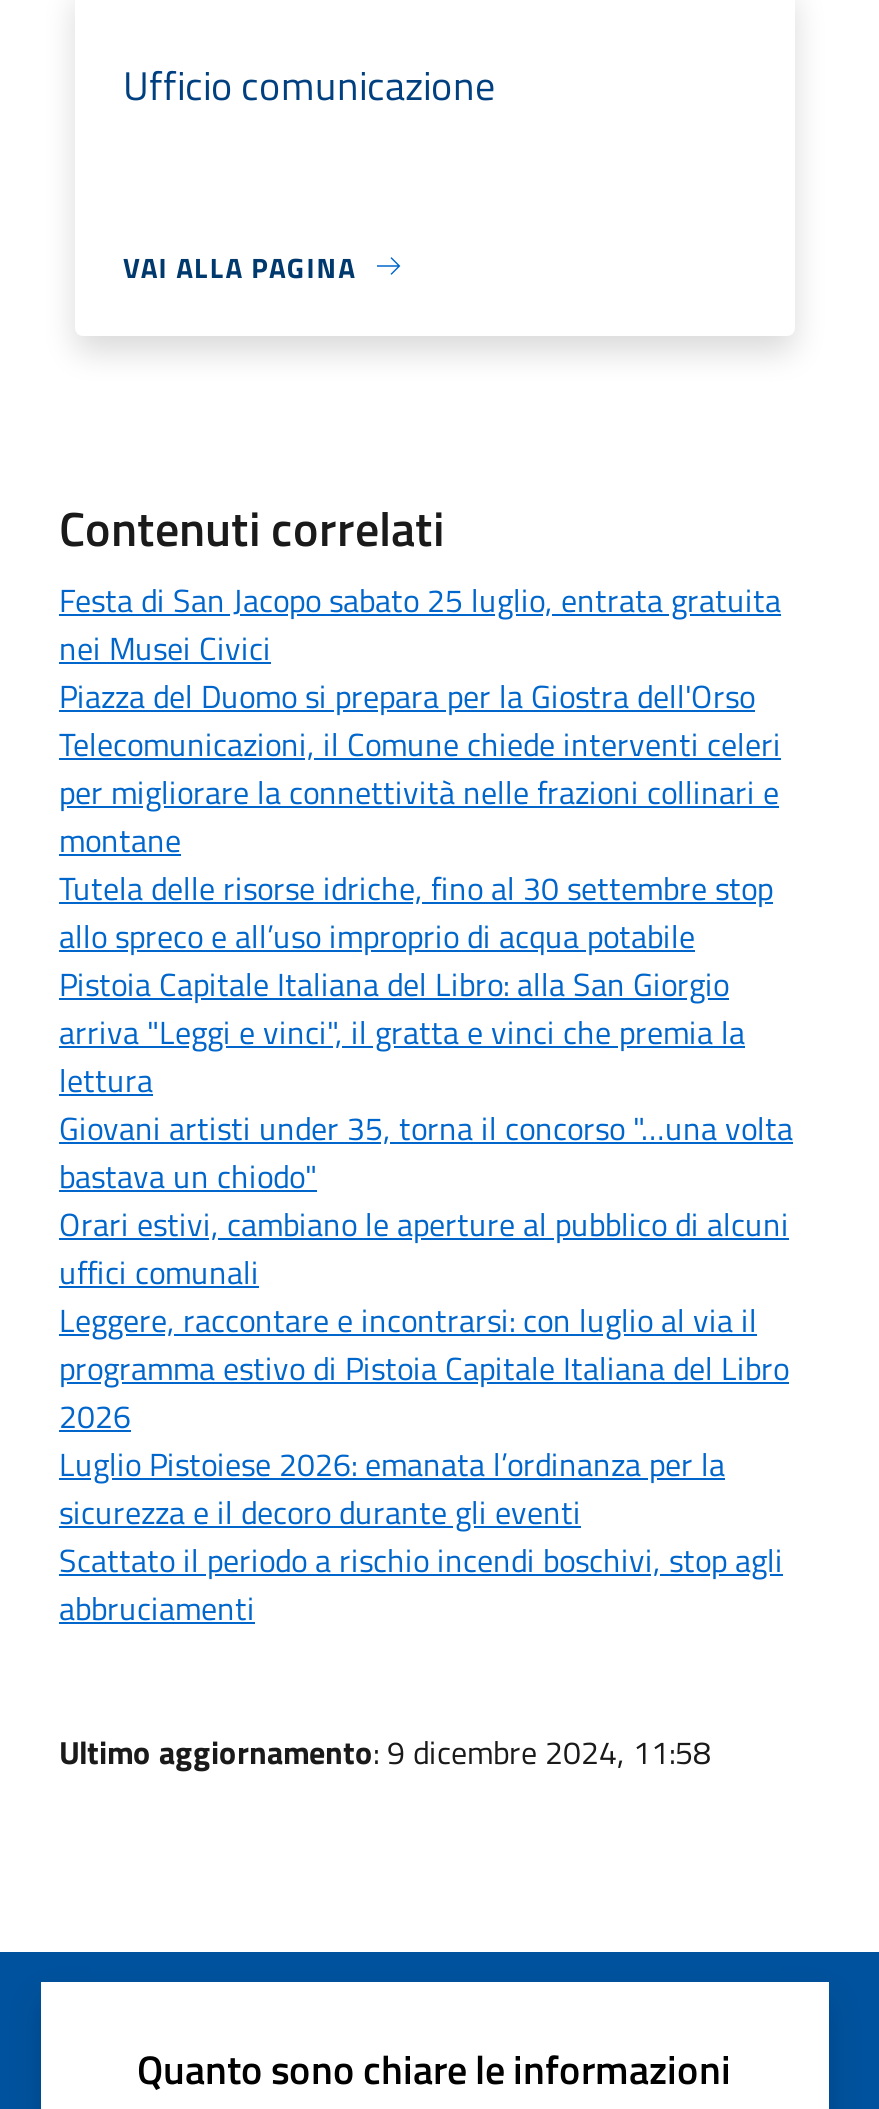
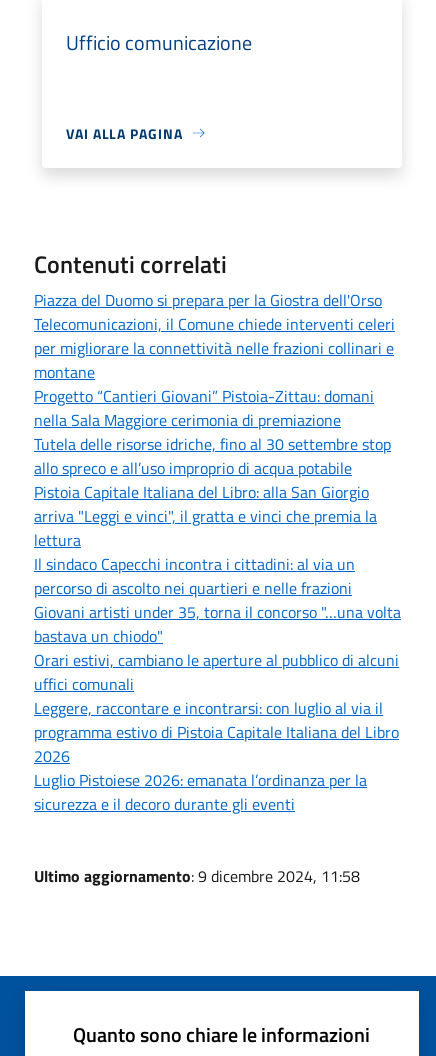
- Festa di San Jacopo sabato 25 luglio, entrata gratuita
- nei Musei Civici

moved up: Piazza del Duomo si prepara per la Giostra dell'Orso | Telecomunicazioni, il Comune chiede interventi celeri | per migliorare la connettività nelle frazioni collinari e | montane

+ Progetto “Cantieri Giovani” Pistoia-Zittau: domani
+ nella Sala Maggiore cerimonia di premiazione

+ Il sindaco Capecchi incontra i cittadini: al via un
+ percorso di ascolto nei quartieri e nelle frazioni

moved down: Giovani artisti under 35, torna il concorso "…una volta | bastava un chiodo" | Orari estivi, cambiano le aperture al pubblico di alcuni | ... | Luglio Pistoiese 2026: emanata l’ordinanza per la | sicurezza e il decoro durante gli eventi

- Scattato il periodo a rischio incendi boschivi, stop agli
- abbruciamenti
